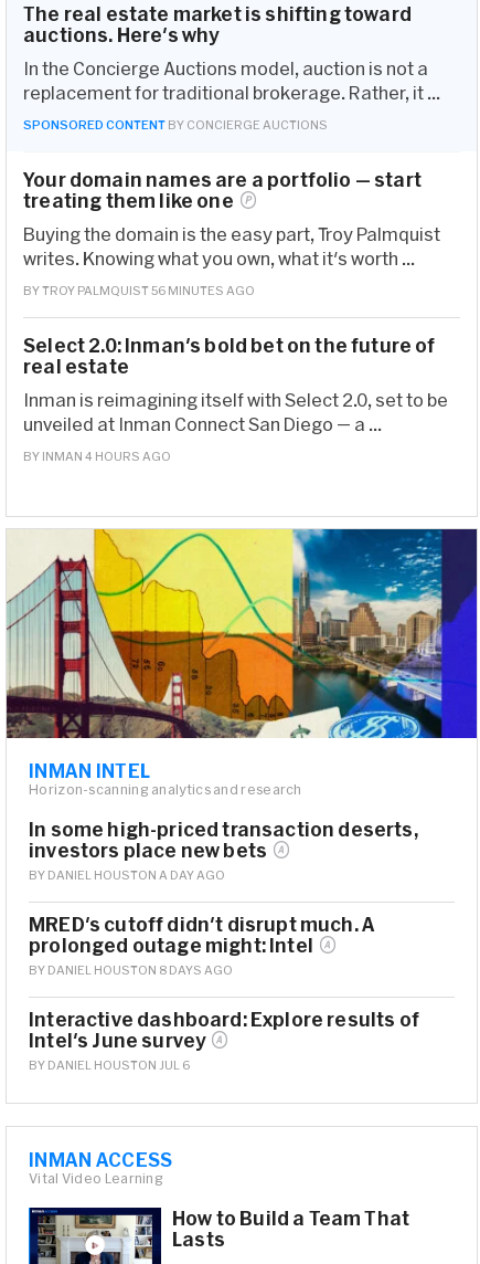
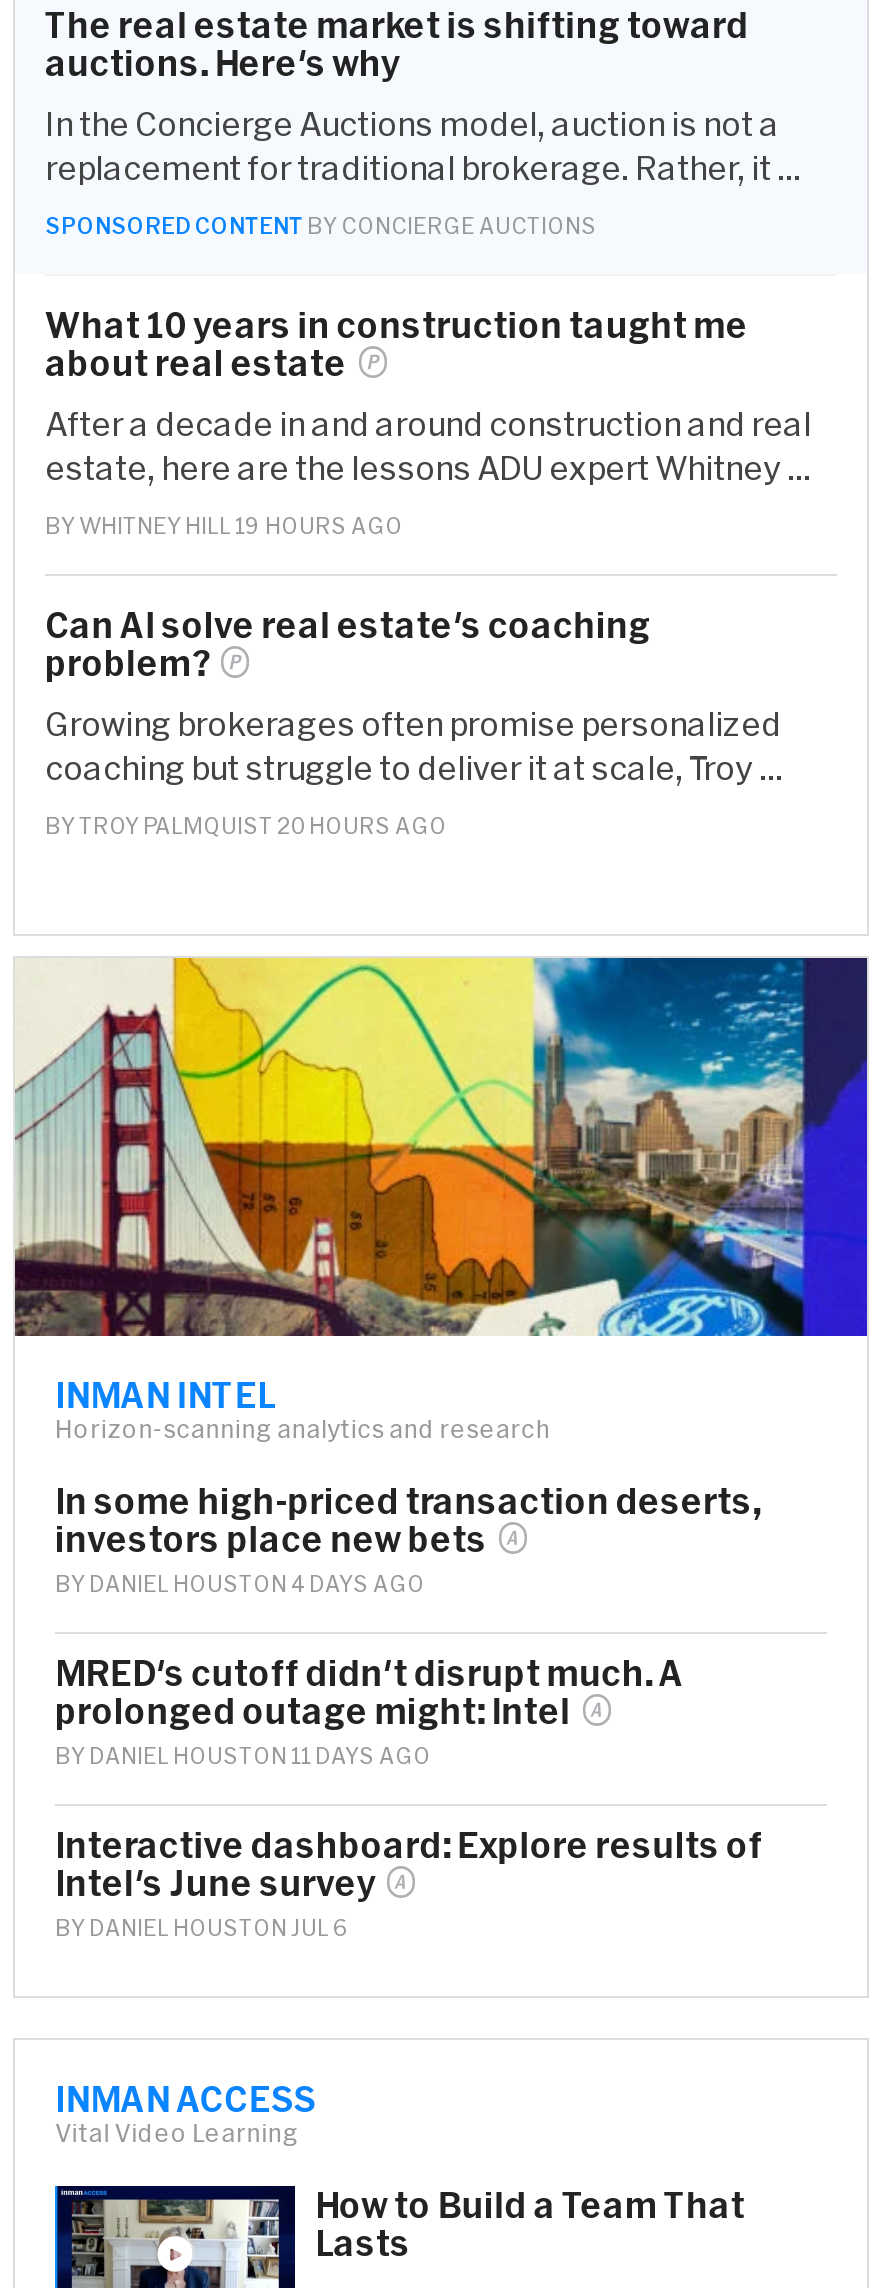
- Your domain names are a portfolio — start
- treating them like one
+ What 10 years in construction taught me
+ about real estate

- Buying the domain is the easy part, Troy Palmquist
- writes. Knowing what you own, what it's worth ...
+ After a decade in and around construction and real
+ estate, here are the lessons ADU expert Whitney ...

- BY TROY PALMQUIST 56 MINUTES AGO
+ BY WHITNEY HILL 19 HOURS AGO

- Select 2.0: Inman's bold bet on the future of
- real estate
+ Can AI solve real estate's coaching
+ problem?

- Inman is reimagining itself with Select 2.0, set to be
- unveiled at Inman Connect San Diego — a ...
+ Growing brokerages often promise personalized
+ coaching but struggle to deliver it at scale, Troy ...

- BY INMAN 4 HOURS AGO
+ BY TROY PALMQUIST 20 HOURS AGO

- BY DANIEL HOUSTON A DAY AGO
+ BY DANIEL HOUSTON 4 DAYS AGO

- BY DANIEL HOUSTON 8 DAYS AGO
+ BY DANIEL HOUSTON 11 DAYS AGO
